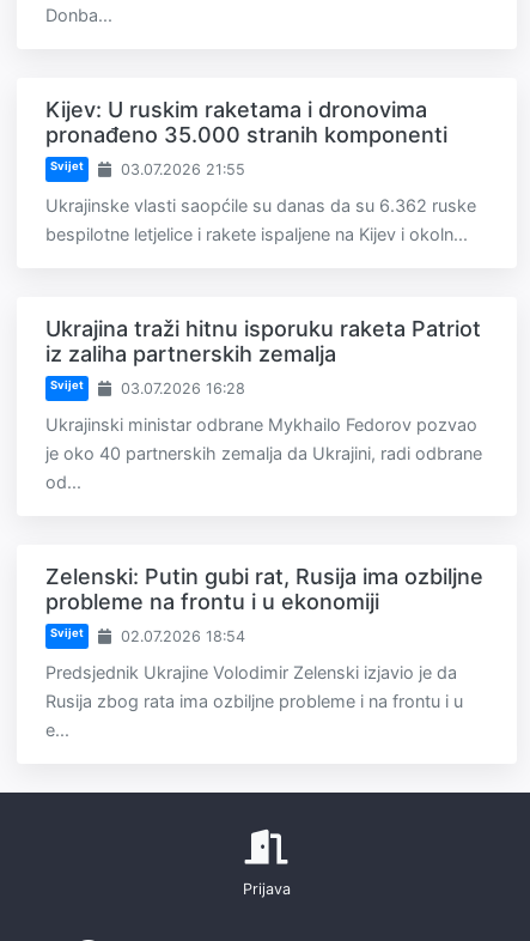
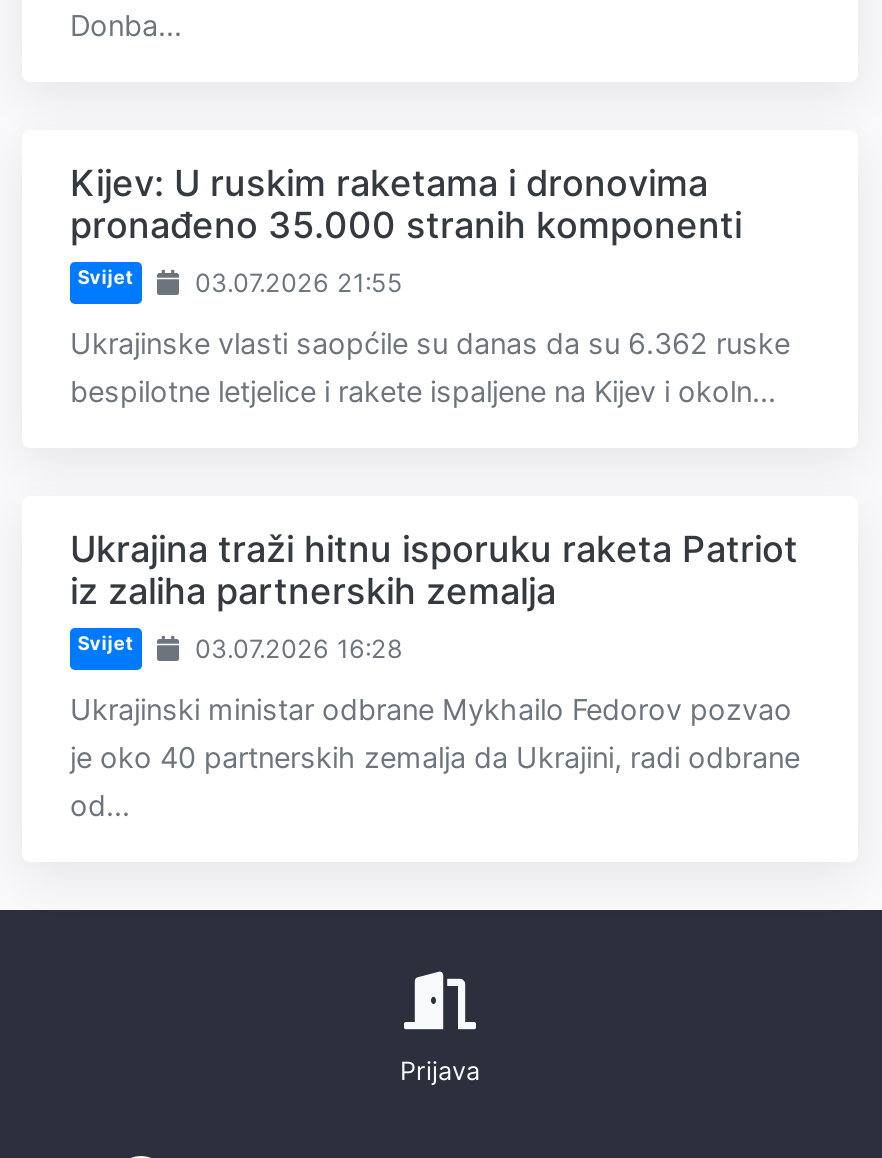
- Zelenski: Putin gubi rat, Rusija ima ozbiljne
- probleme na frontu i u ekonomiji
- Svijet
- 02.07.2026 18:54
- Predsjednik Ukrajine Volodimir Zelenski izjavio je da
- Rusija zbog rata ima ozbiljne probleme i na frontu i u
- e...
